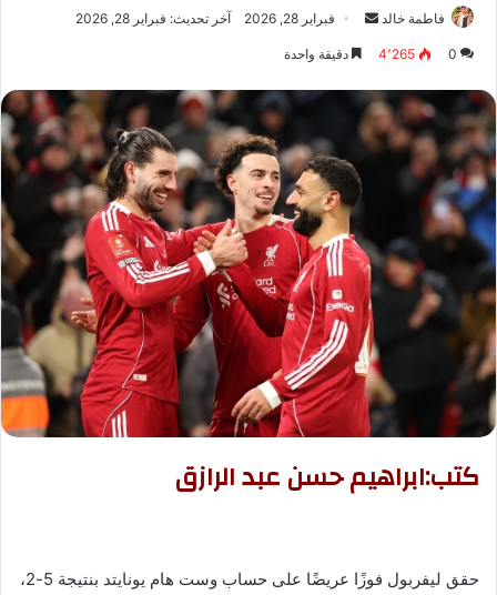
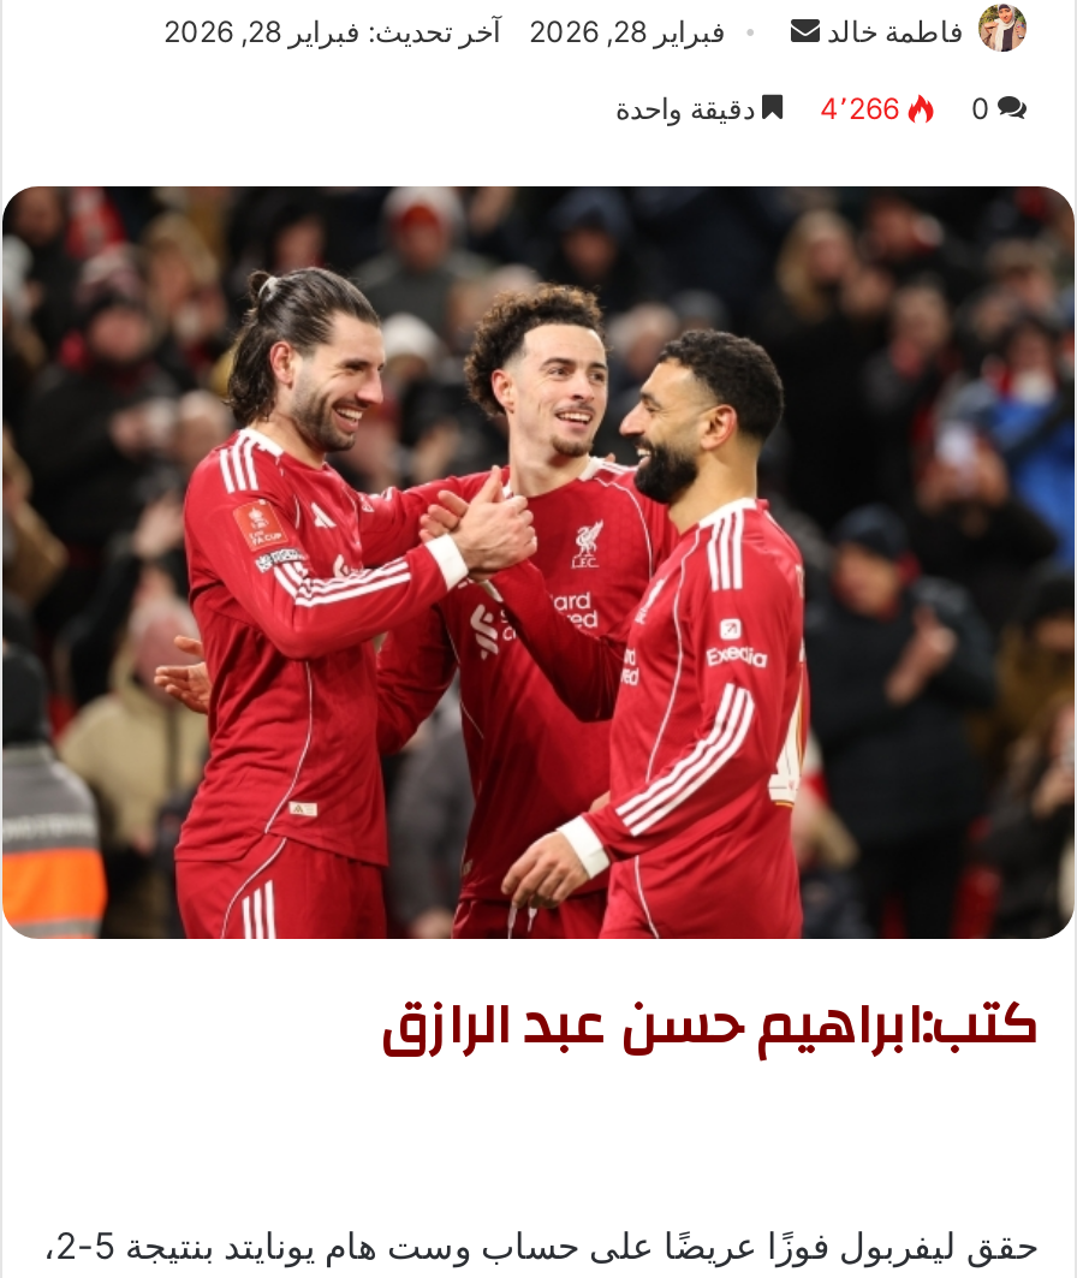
- 0 4٬265 دقيقة واحدة
+ 0 4٬266 دقيقة واحدة
